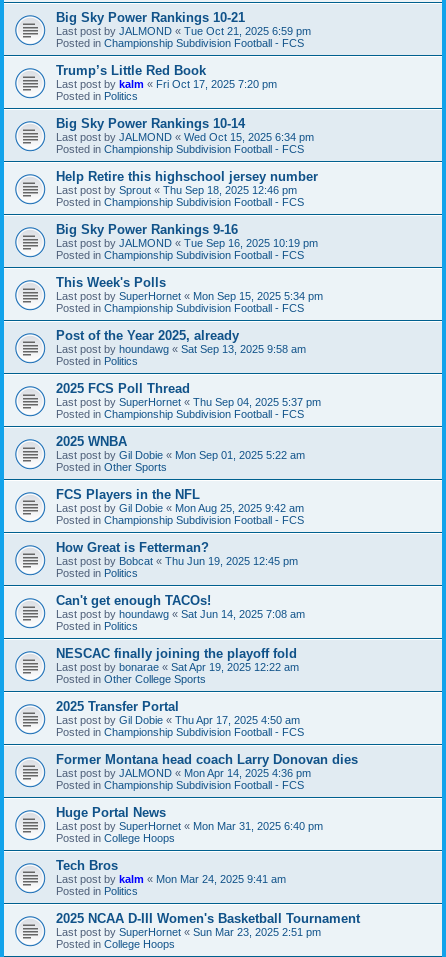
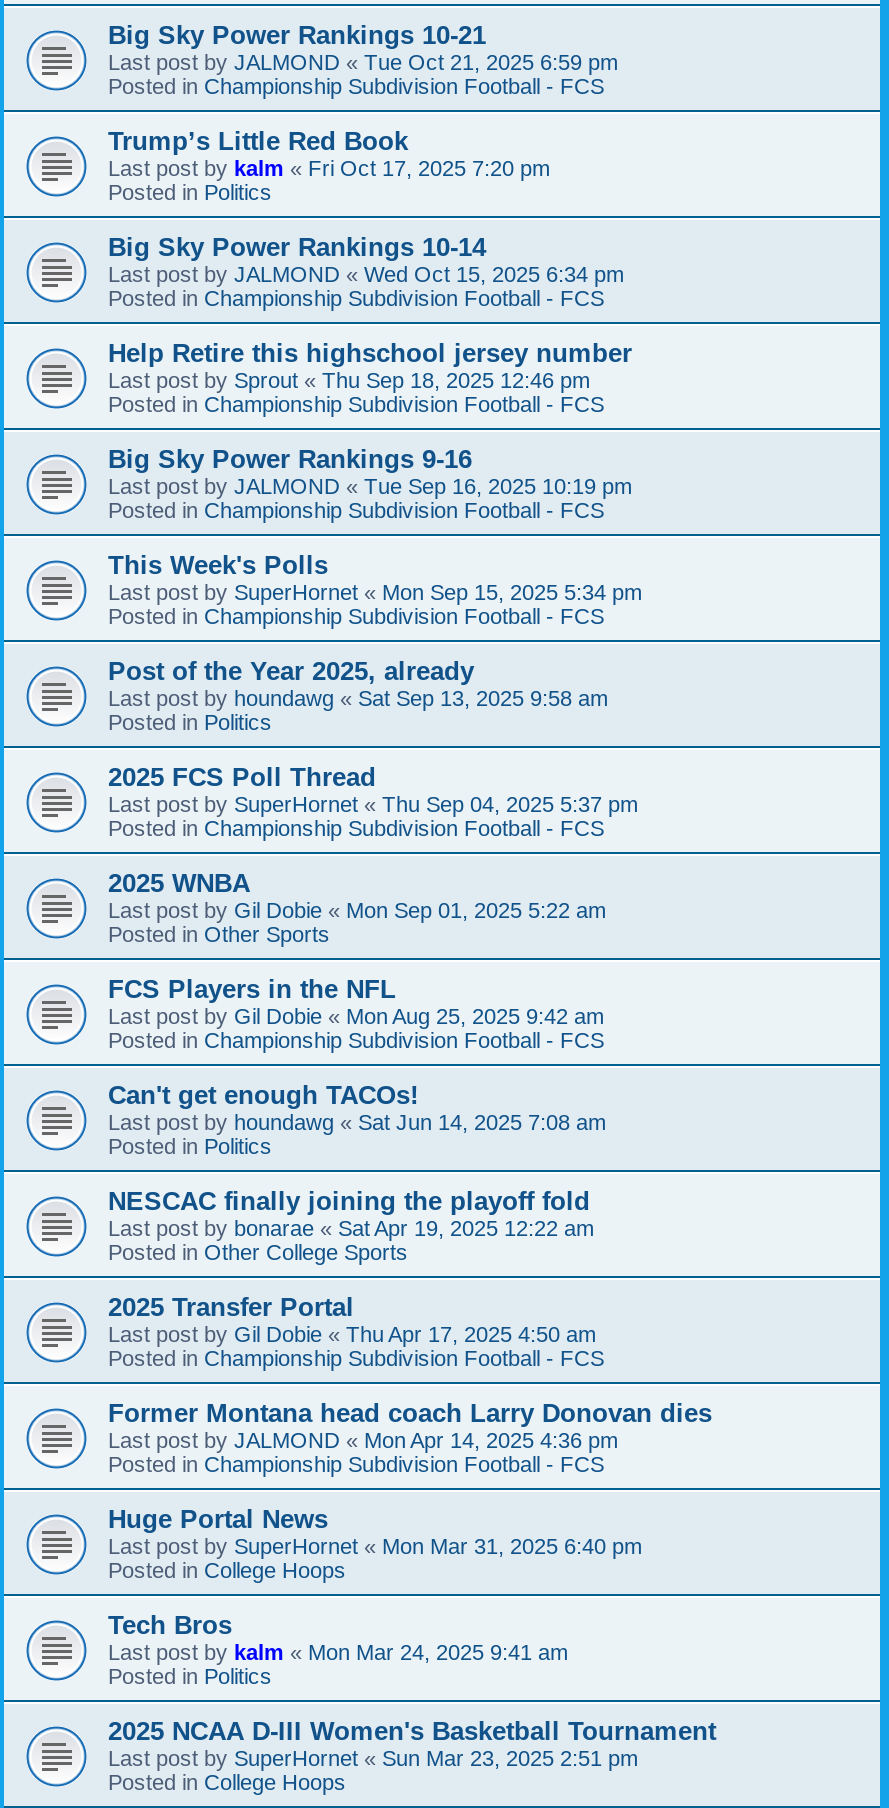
- How Great is Fetterman?
- Last post by Bobcat «Thu Jun 19, 2025 12:45 pm
- Posted in Politics
